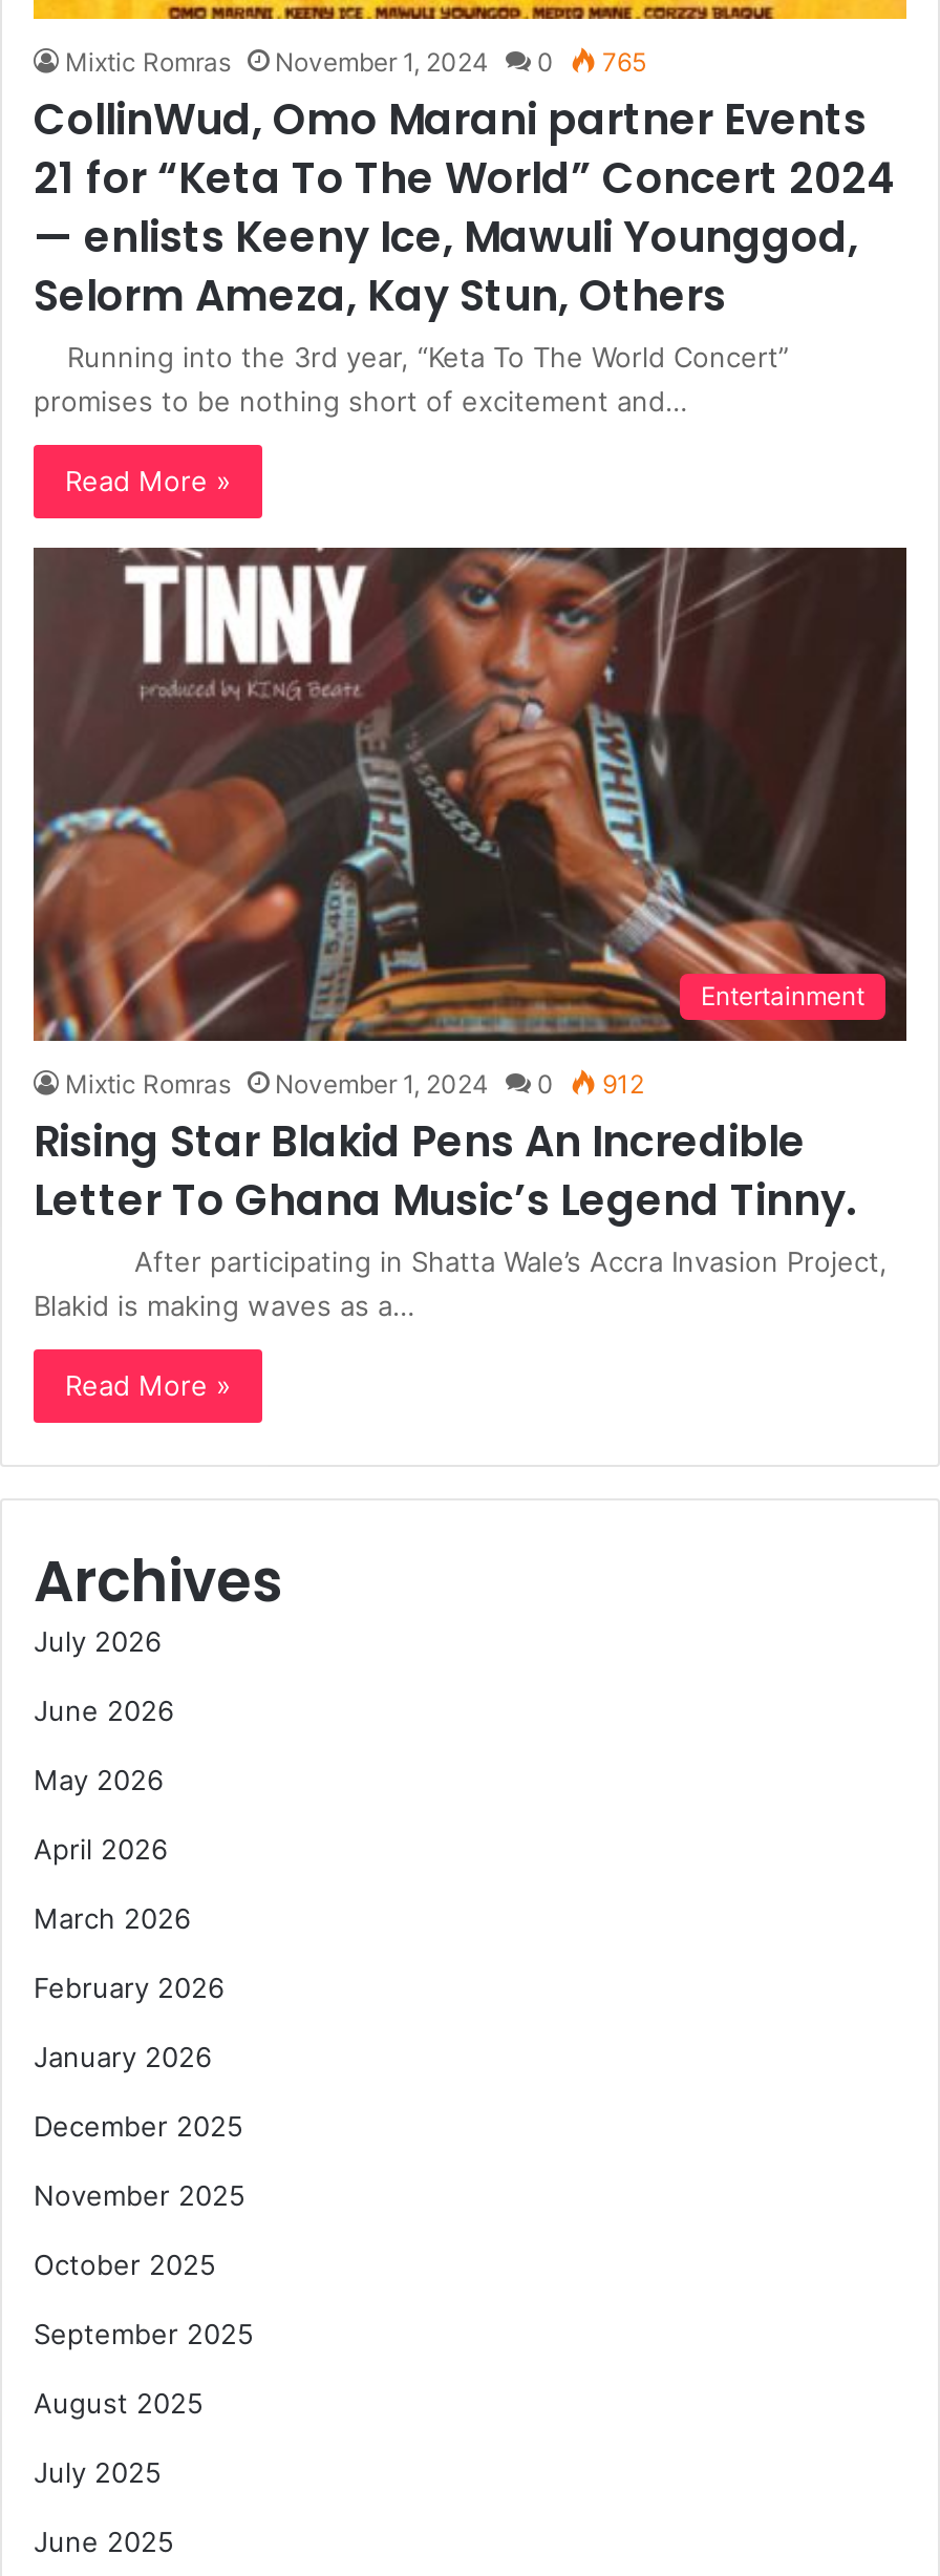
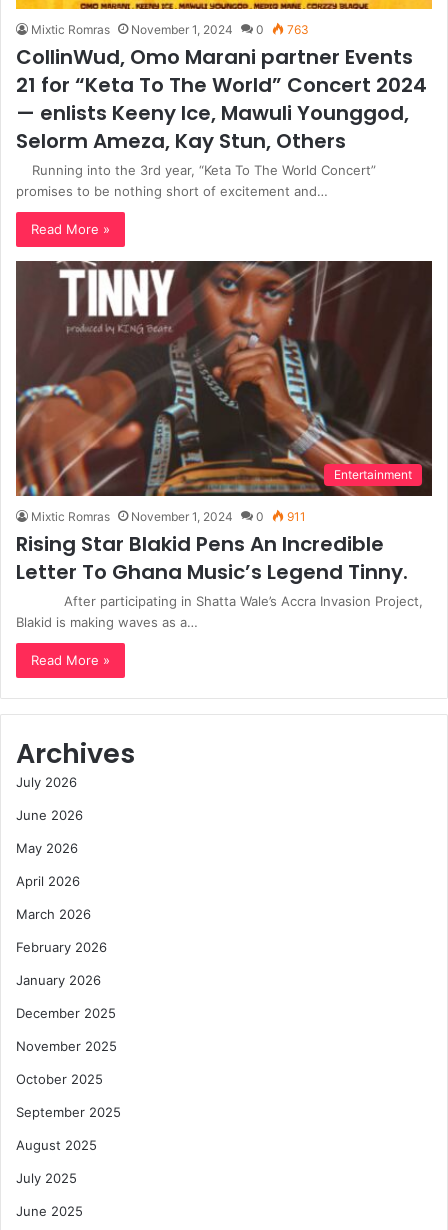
- Mixtic Romras November 1, 2024 0 765
+ Mixtic Romras November 1, 2024 0 763

- Mixtic Romras November 1, 2024 0 912
+ Mixtic Romras November 1, 2024 0 911
